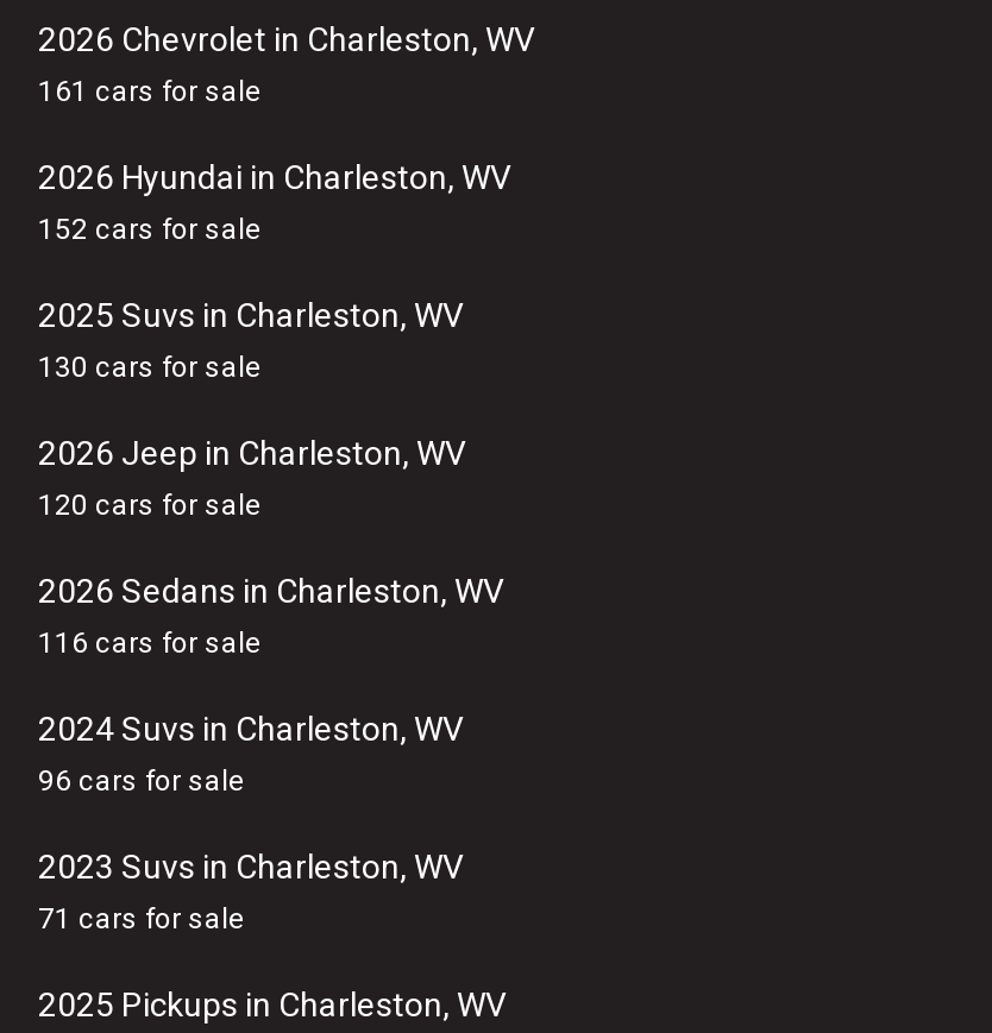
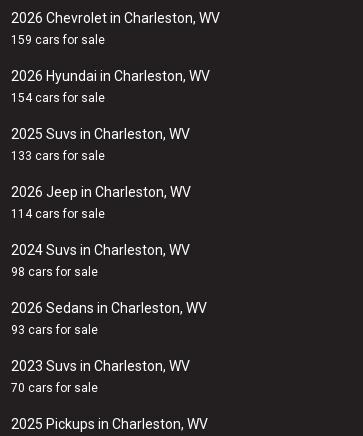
- 161 cars for sale
+ 159 cars for sale

- 152 cars for sale
+ 154 cars for sale

- 130 cars for sale
+ 133 cars for sale

- 120 cars for sale
- 116 cars for sale
+ 114 cars for sale

moved down: 2026 Sedans in Charleston, WV

moved up: 2024 Suvs in Charleston, WV

- 96 cars for sale
+ 98 cars for sale
+ 93 cars for sale

- 71 cars for sale
+ 70 cars for sale
